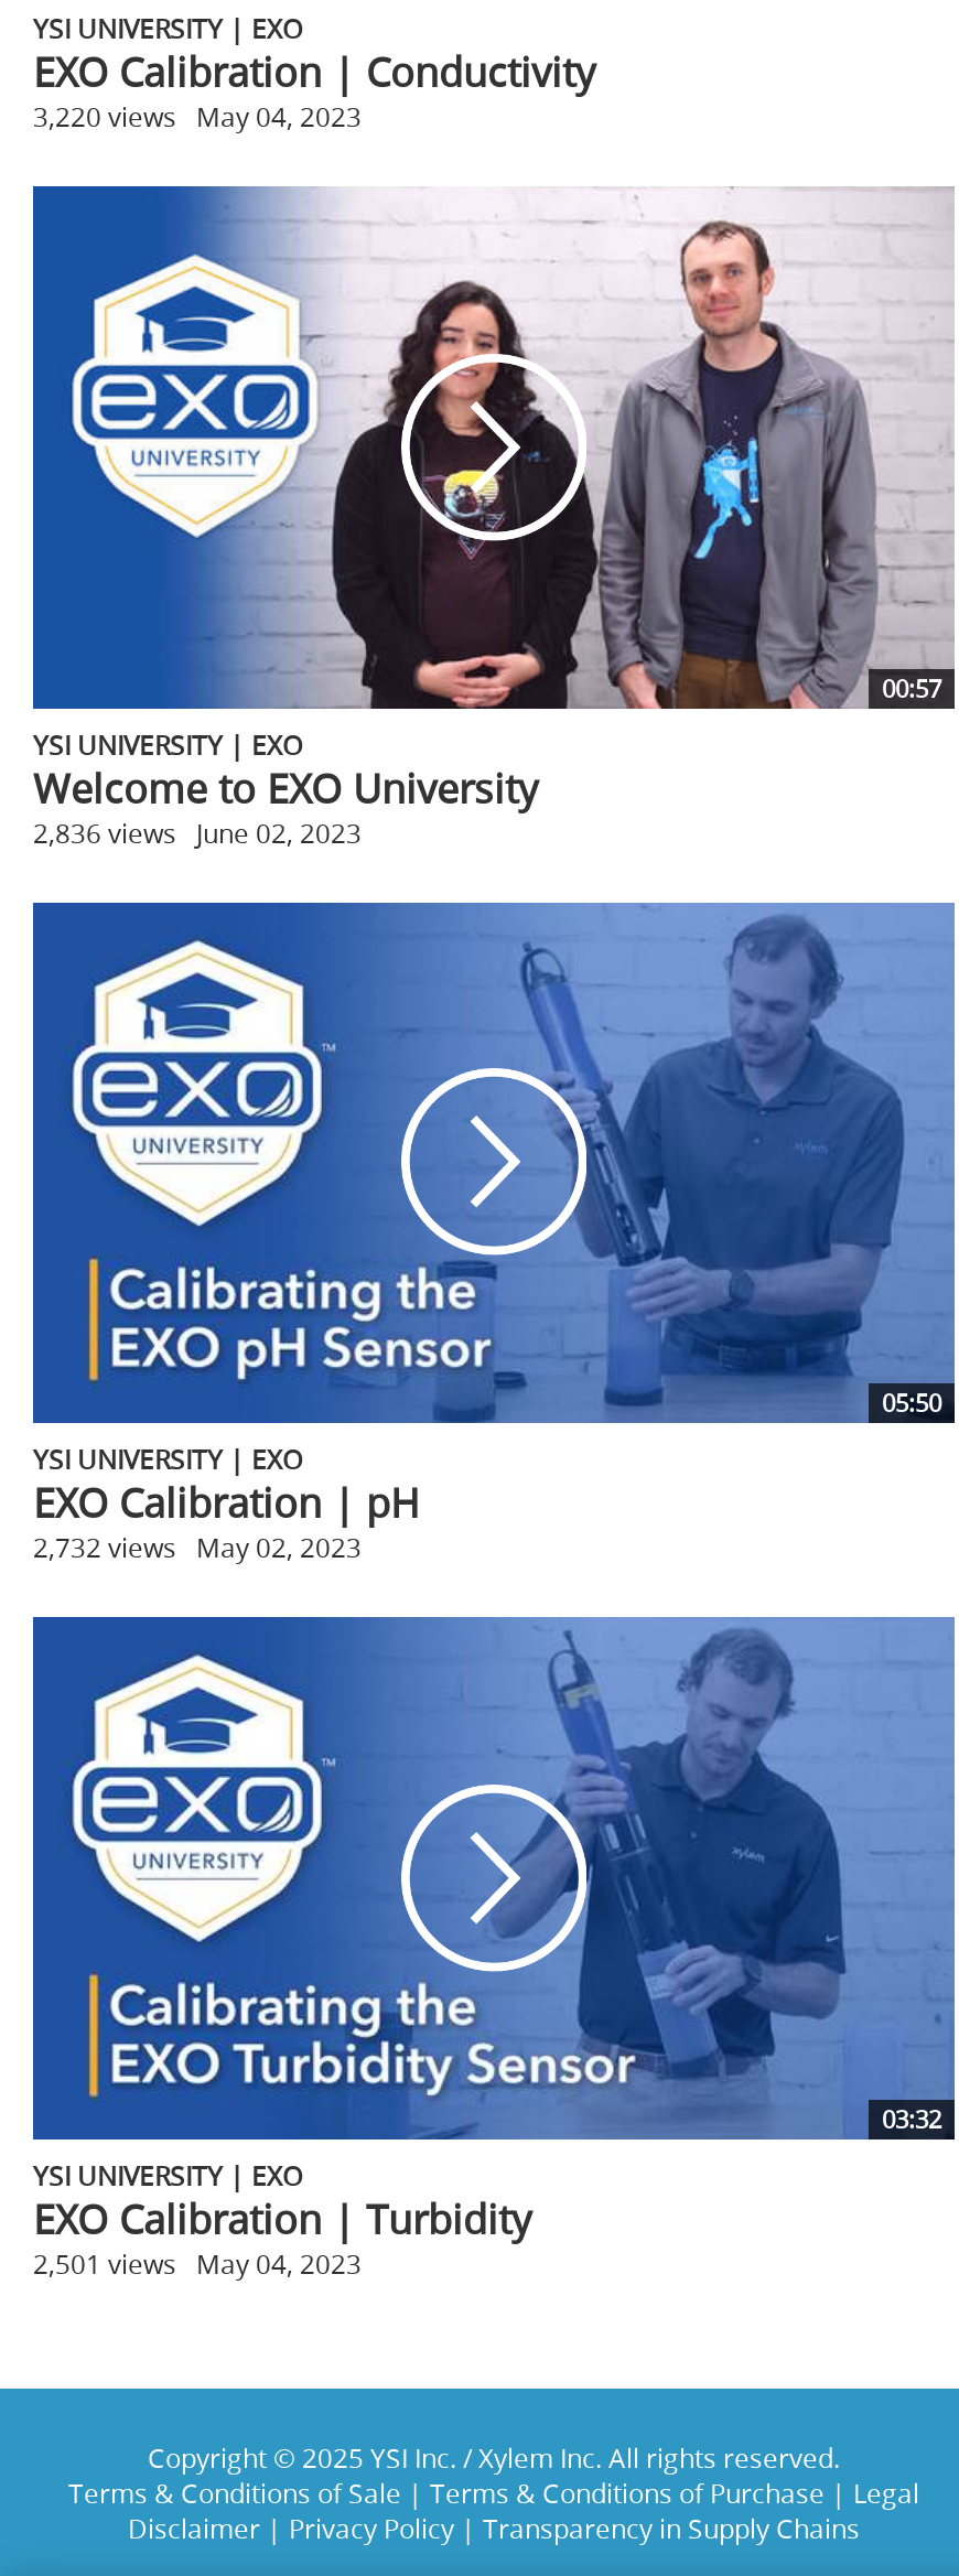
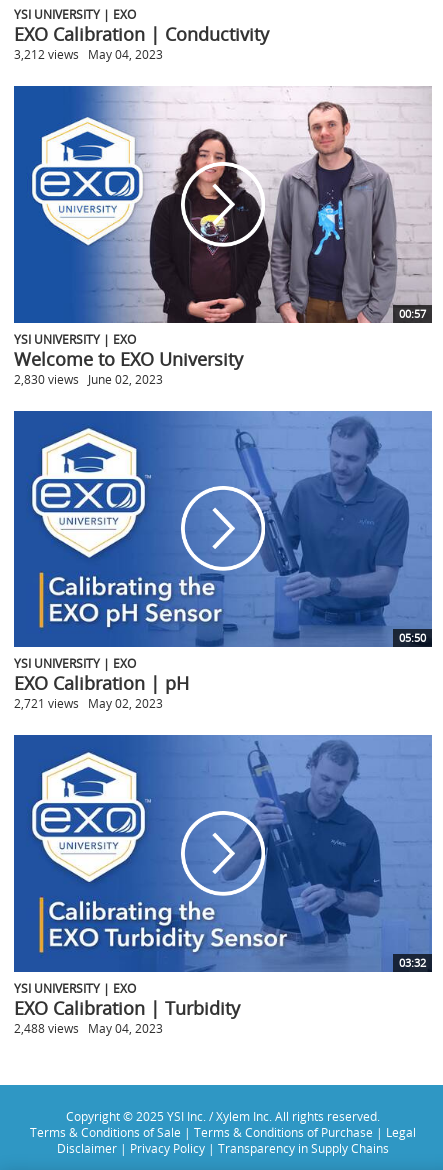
- 3,220 views May 04, 2023
+ 3,212 views May 04, 2023

- 2,836 views June 02, 2023
+ 2,830 views June 02, 2023

- 2,732 views May 02, 2023
+ 2,721 views May 02, 2023

- 2,501 views May 04, 2023
+ 2,488 views May 04, 2023
